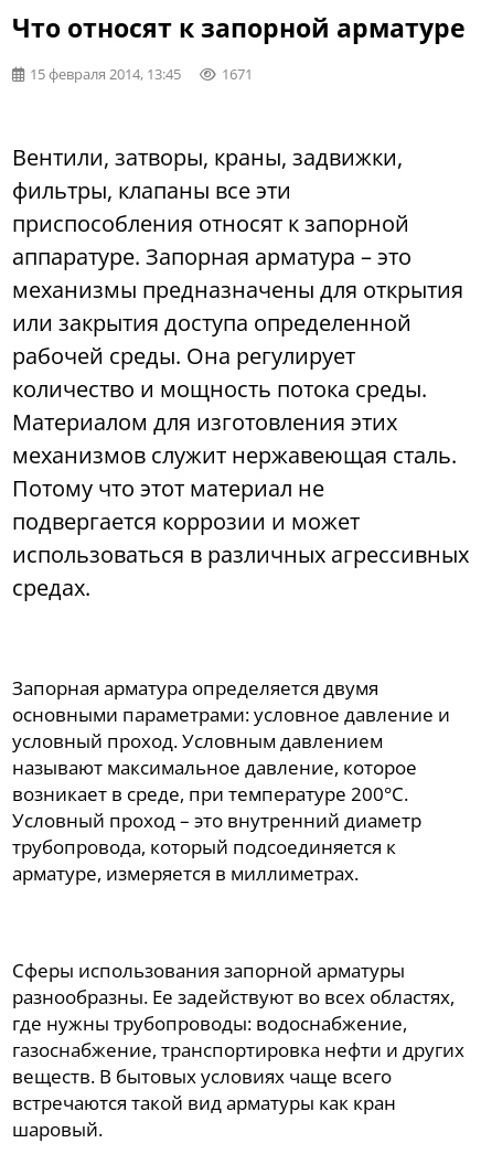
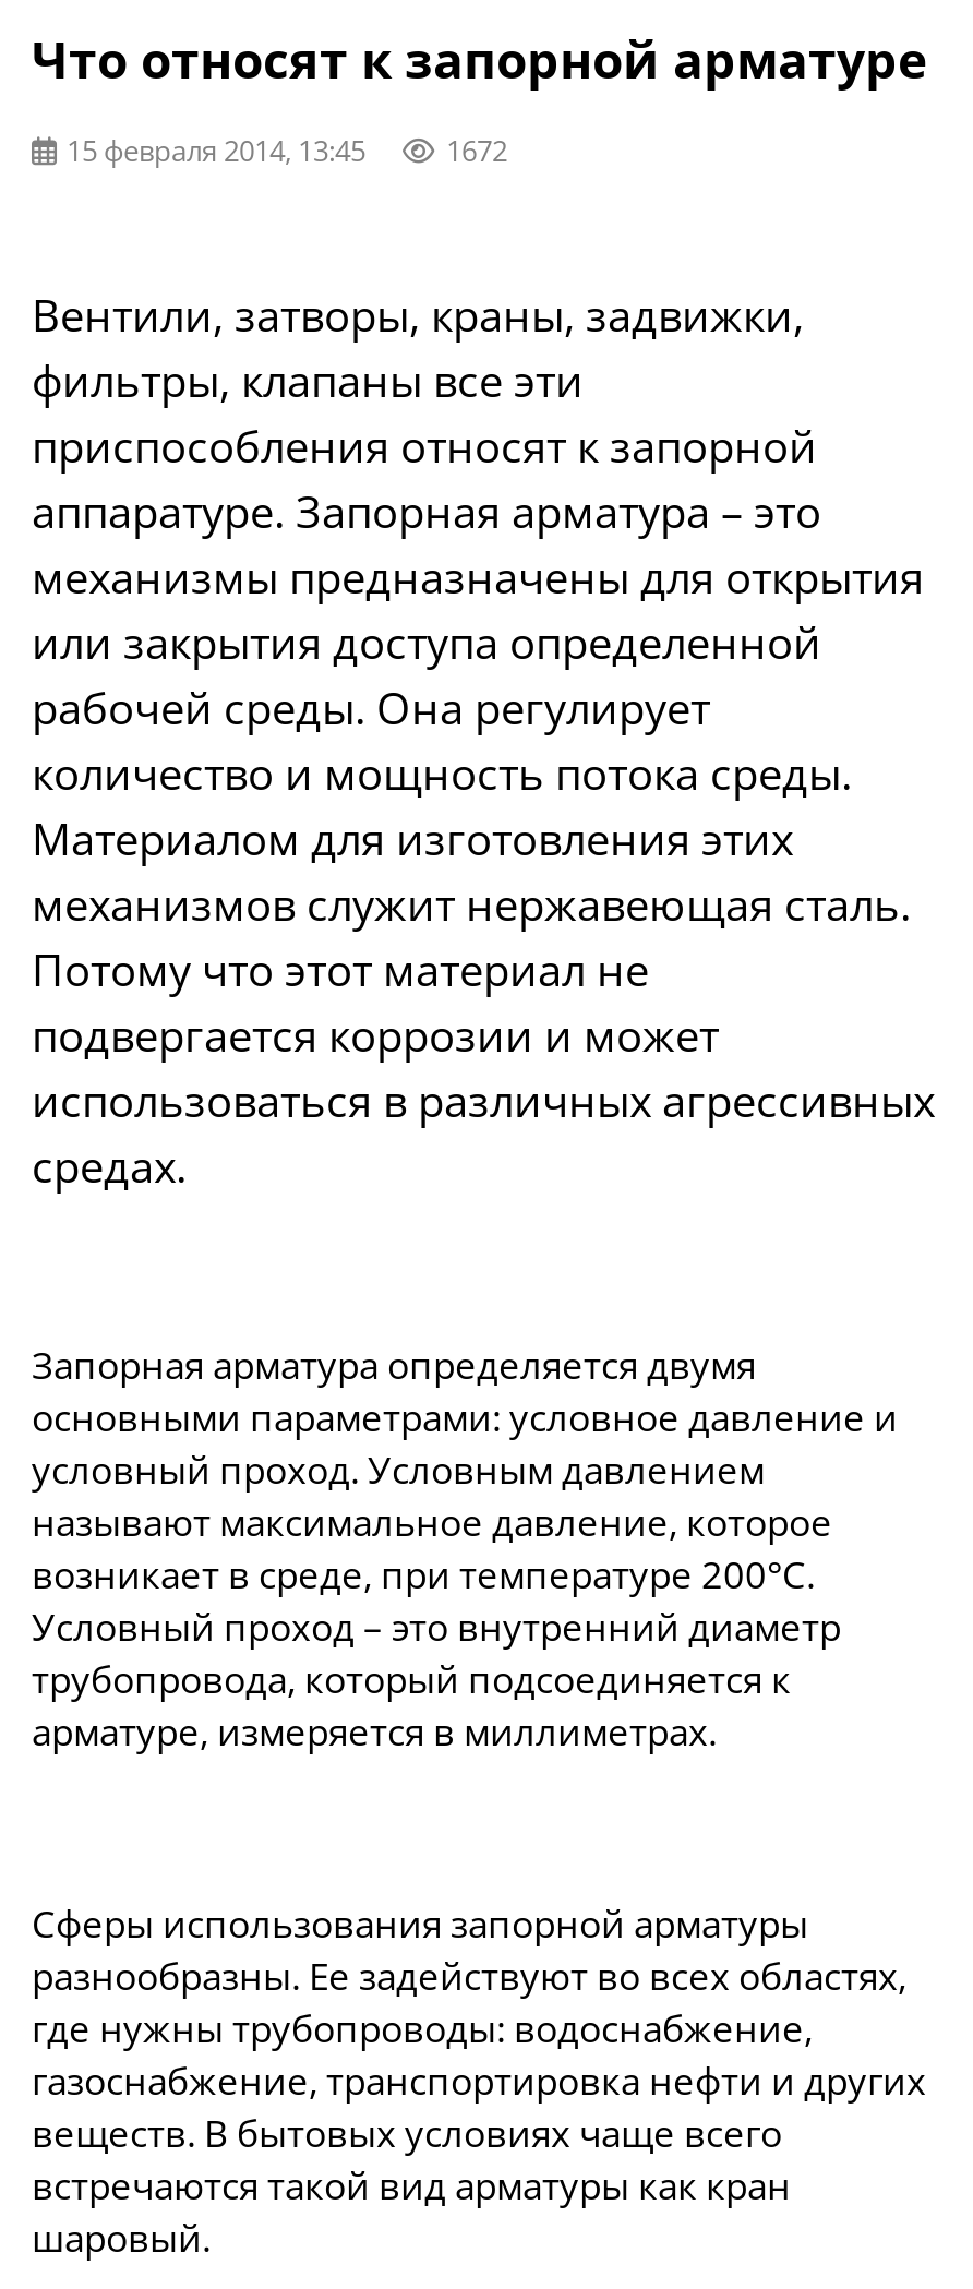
- 1671
+ 1672
